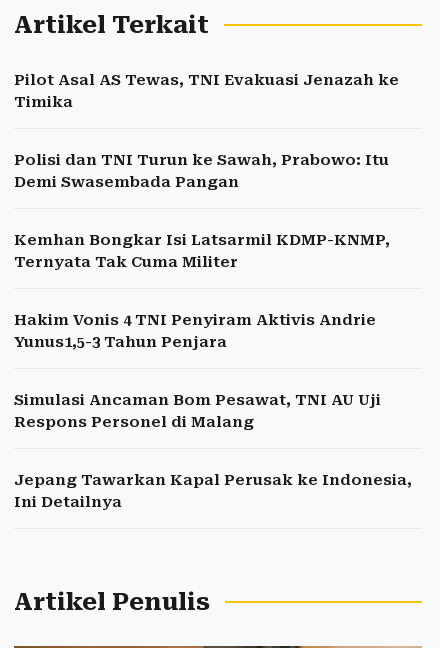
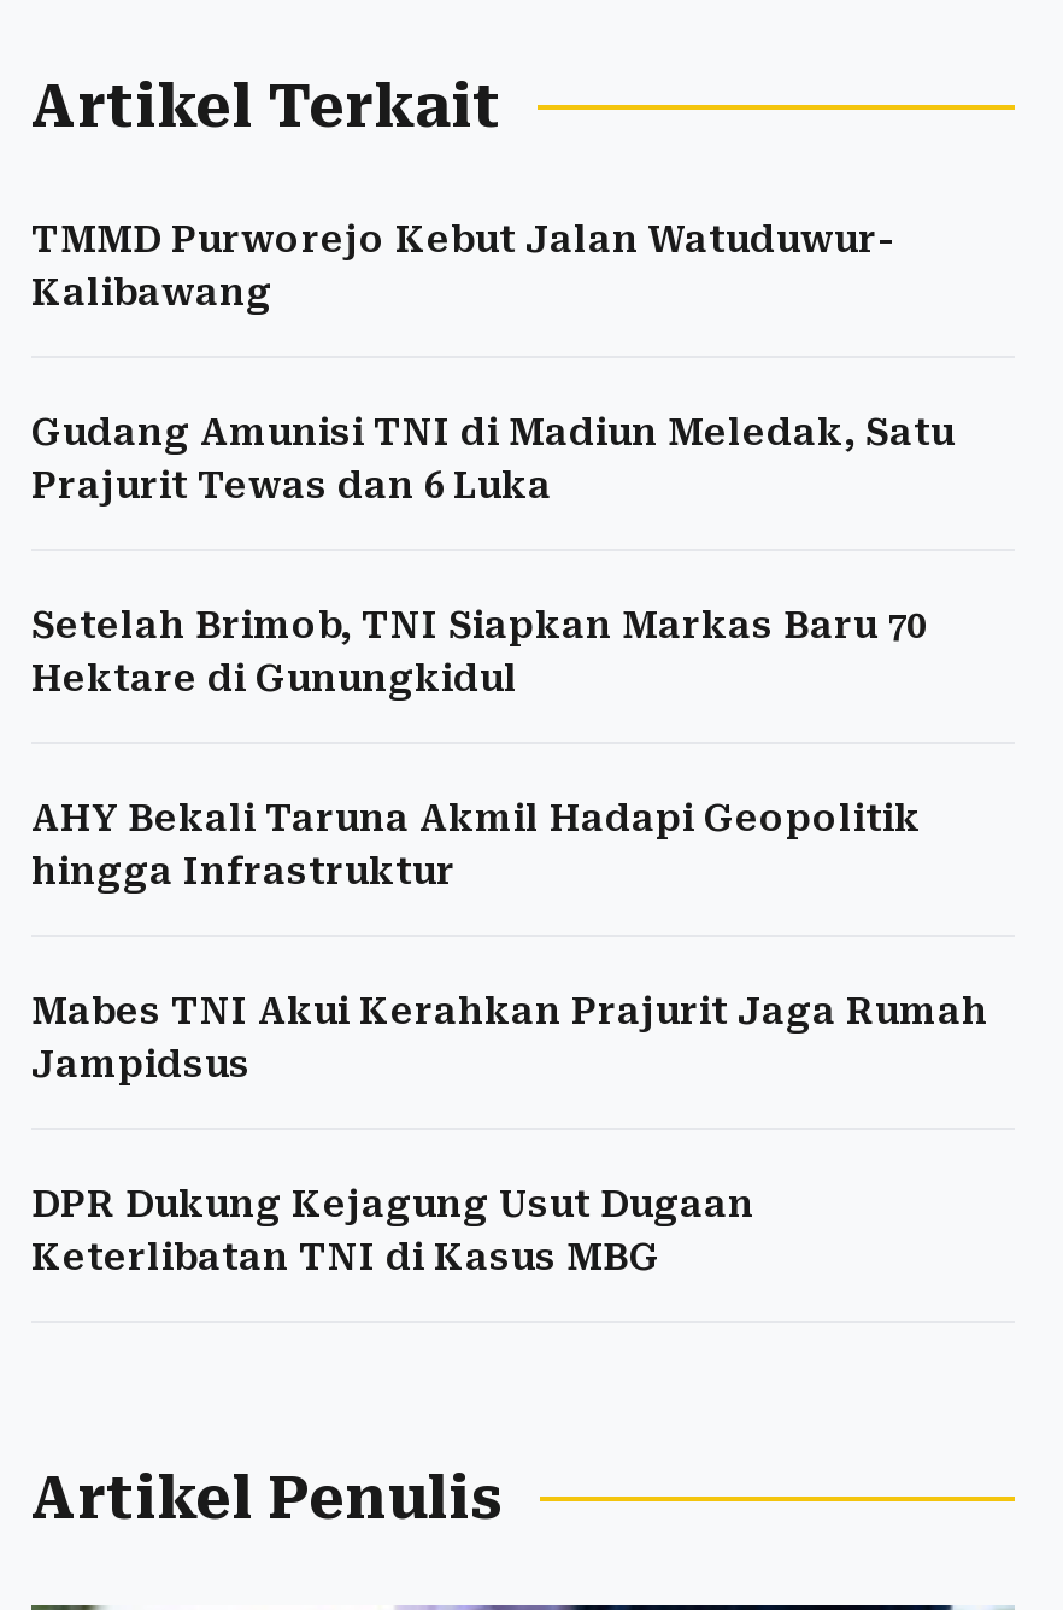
- Pilot Asal AS Tewas, TNI Evakuasi Jenazah ke
- Timika
+ TMMD Purworejo Kebut Jalan Watuduwur-
+ Kalibawang

- Polisi dan TNI Turun ke Sawah, Prabowo: Itu
- Demi Swasembada Pangan
+ Gudang Amunisi TNI di Madiun Meledak, Satu
+ Prajurit Tewas dan 6 Luka

- Kemhan Bongkar Isi Latsarmil KDMP-KNMP,
- Ternyata Tak Cuma Militer
+ Setelah Brimob, TNI Siapkan Markas Baru 70
+ Hektare di Gunungkidul

- Hakim Vonis 4 TNI Penyiram Aktivis Andrie
- Yunus1,5-3 Tahun Penjara
+ AHY Bekali Taruna Akmil Hadapi Geopolitik
+ hingga Infrastruktur

- Simulasi Ancaman Bom Pesawat, TNI AU Uji
- Respons Personel di Malang
+ Mabes TNI Akui Kerahkan Prajurit Jaga Rumah
+ Jampidsus

- Jepang Tawarkan Kapal Perusak ke Indonesia,
- Ini Detailnya
+ DPR Dukung Kejagung Usut Dugaan
+ Keterlibatan TNI di Kasus MBG
